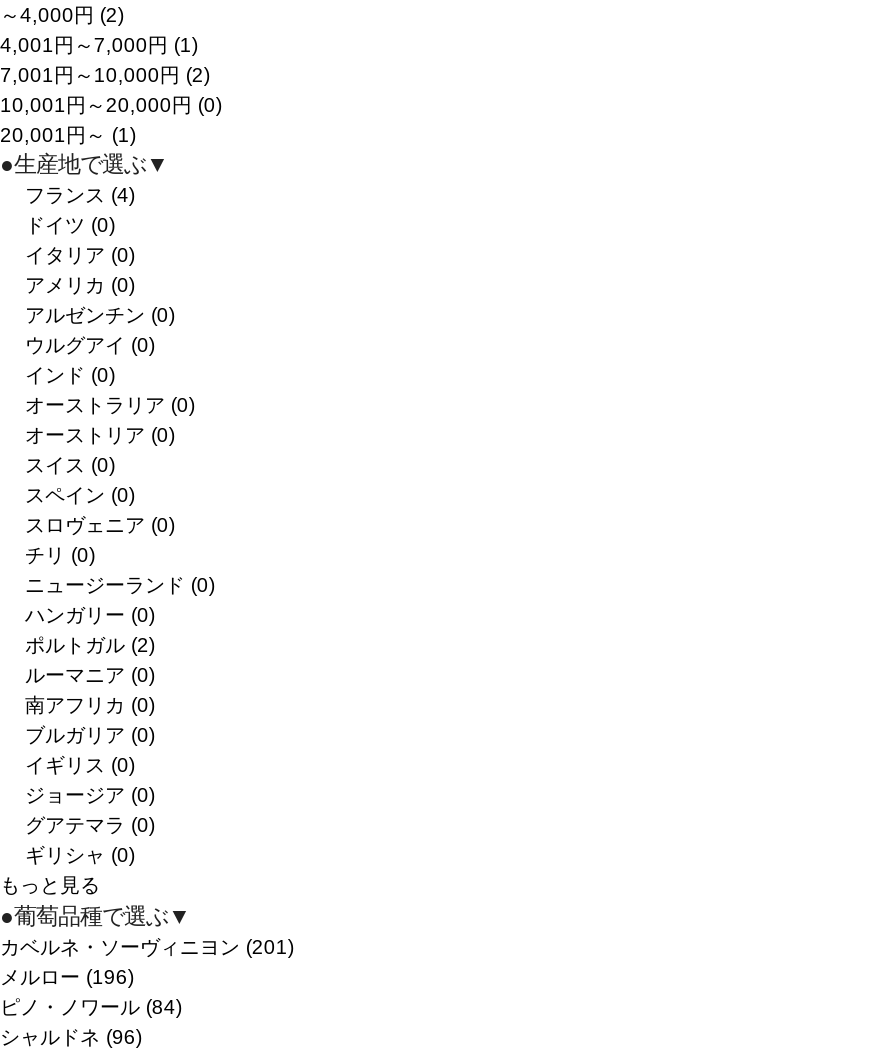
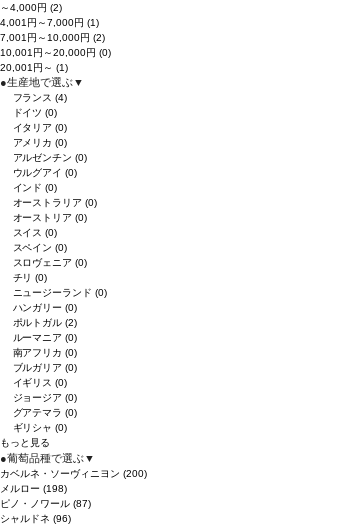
- カベルネ・ソーヴィニヨン(201)
+ カベルネ・ソーヴィニヨン(200)

- メルロー(196)
+ メルロー(198)

- ピノ・ノワール(84)
+ ピノ・ノワール(87)
